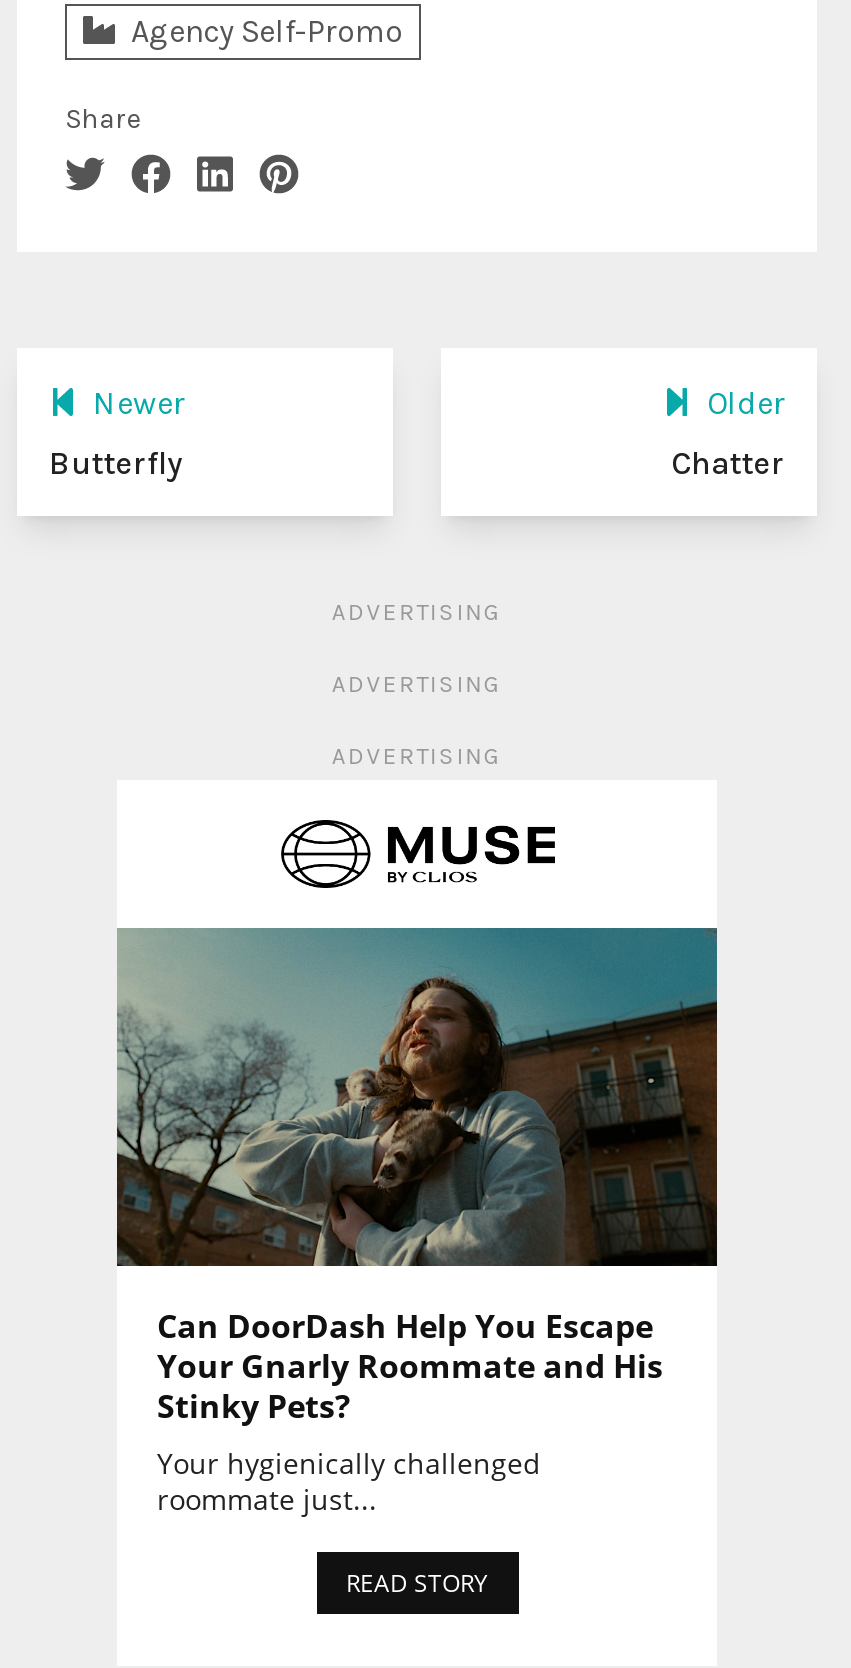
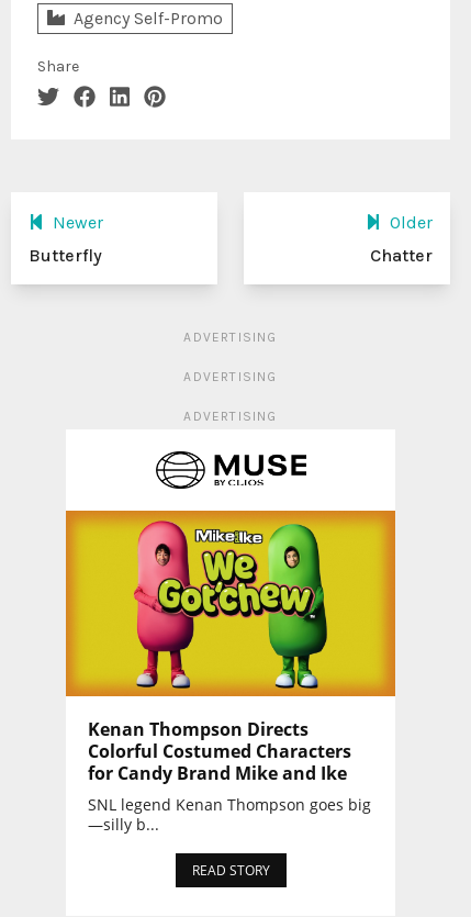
- [image]
- Can DoorDash Help You Escape
- Your Gnarly Roommate and His
- Stinky Pets?
- Your hygienically challenged
- roommate just...
+ [image]
+ Kenan Thompson Directs
+ Colorful Costumed Characters
+ for Candy Brand Mike and Ike
+ SNL legend Kenan Thompson goes big
+ —silly b...
